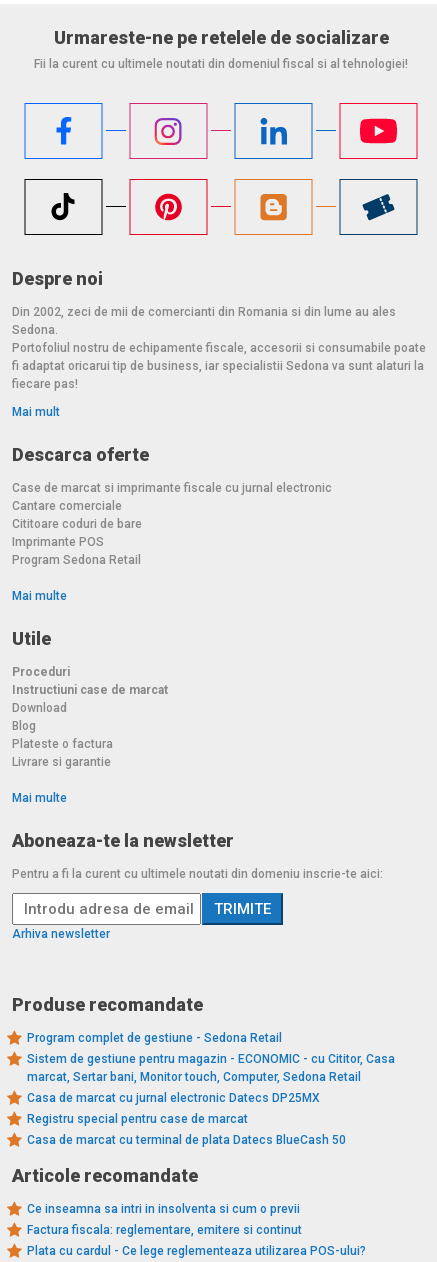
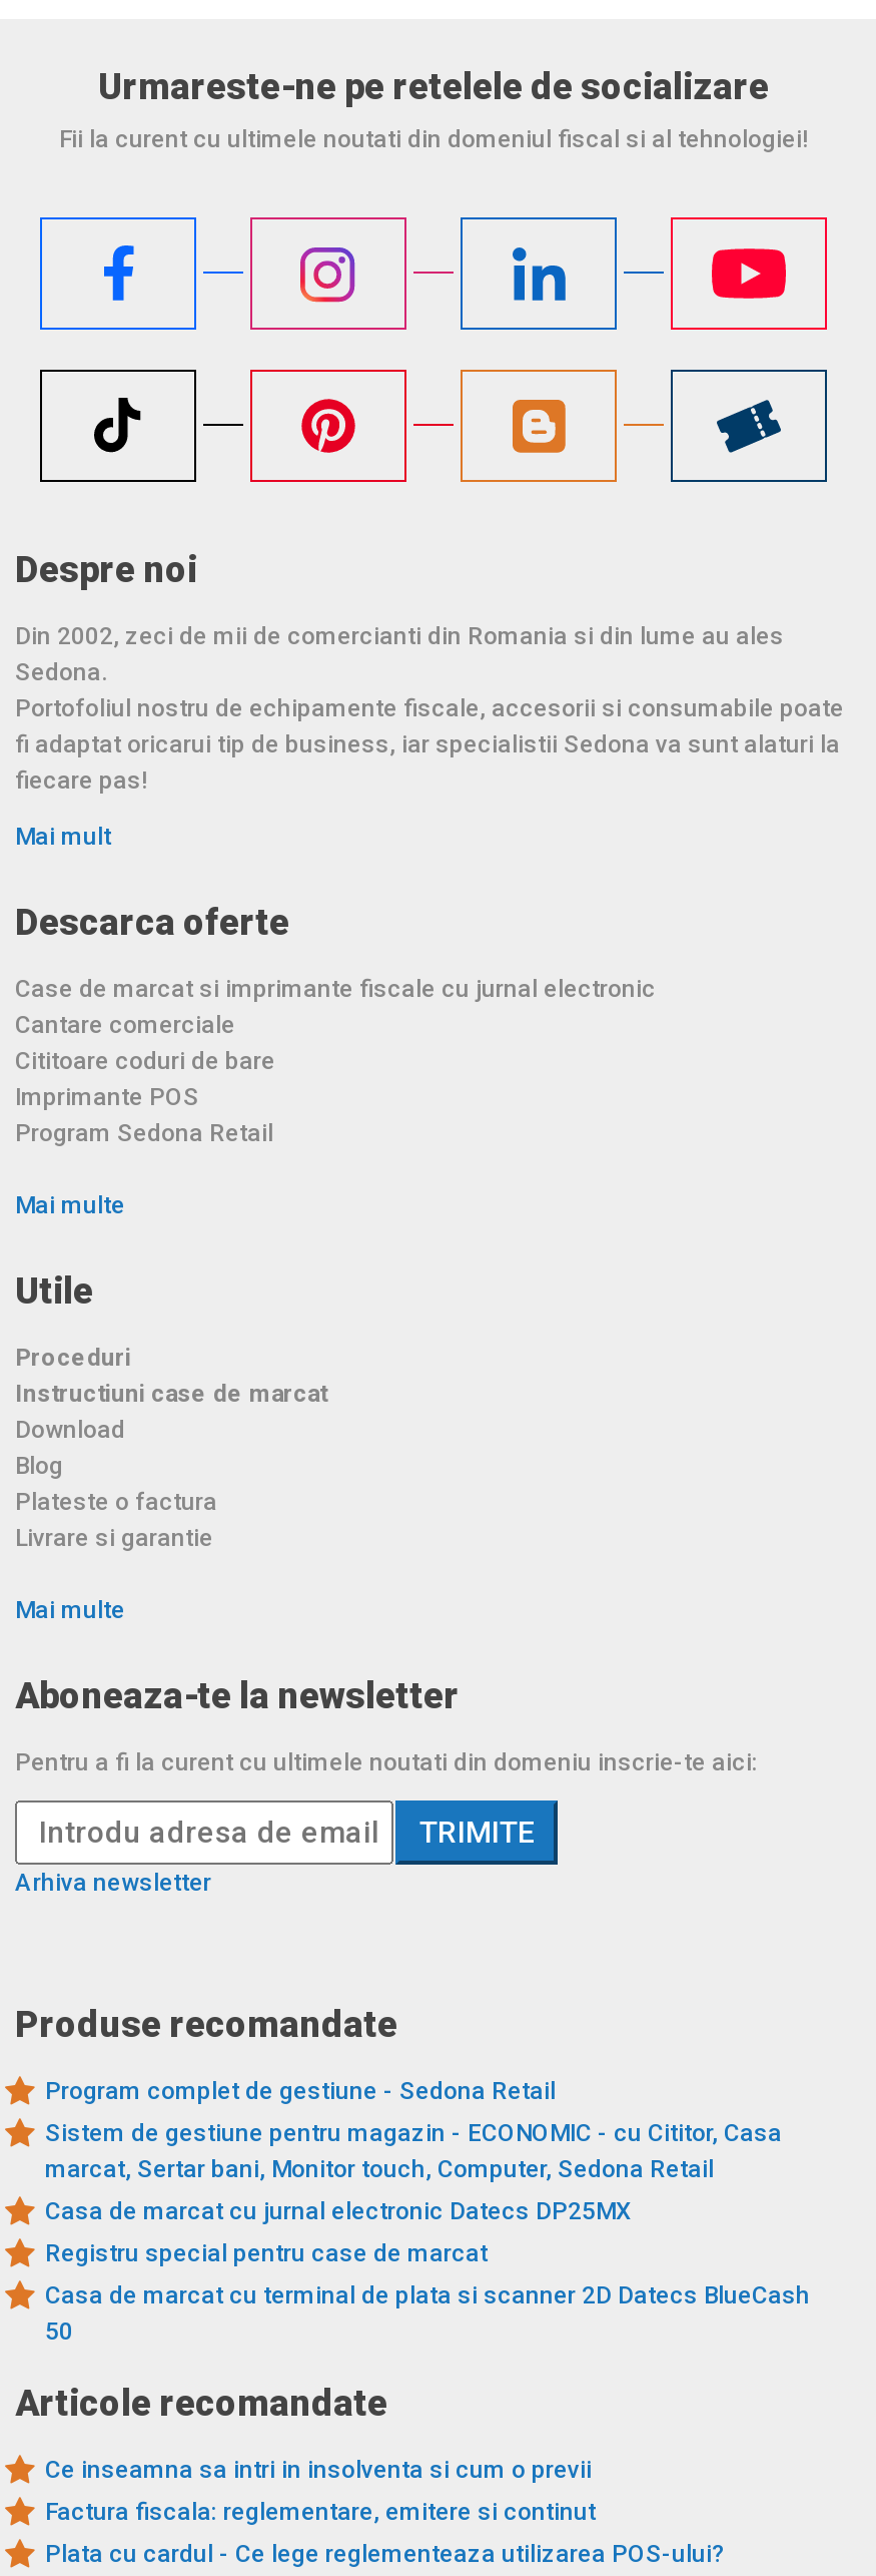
- Casa de marcat cu terminal de plata Datecs BlueCash 50
+ Casa de marcat cu terminal de plata si scanner 2D Datecs BlueCash
+ 50
